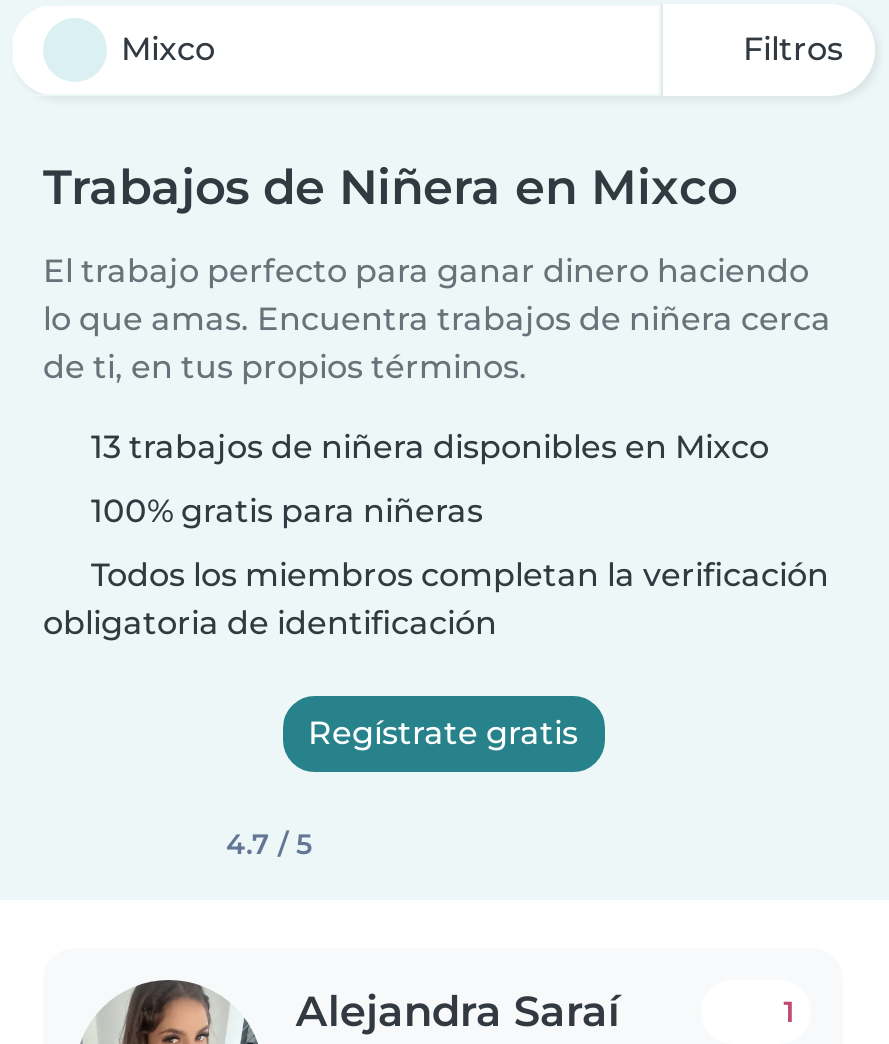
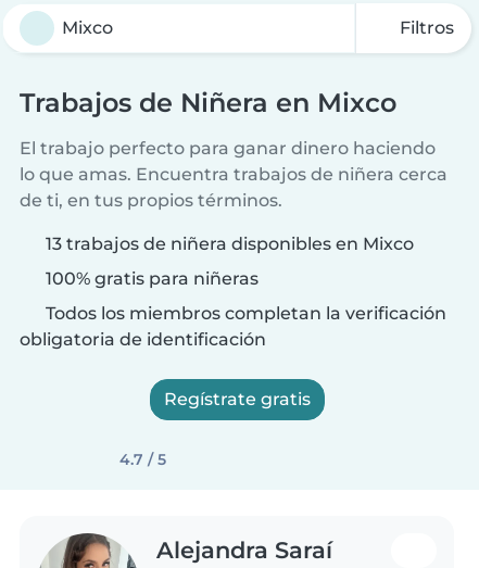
- 1
